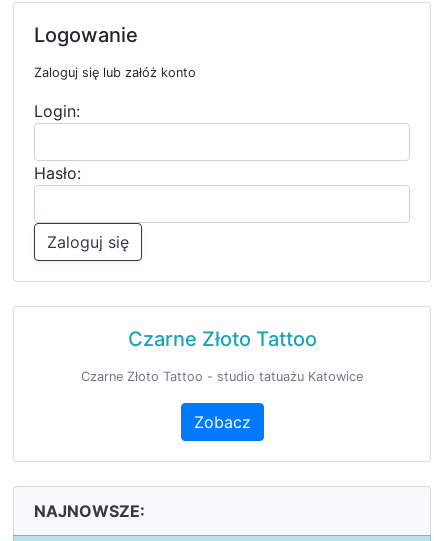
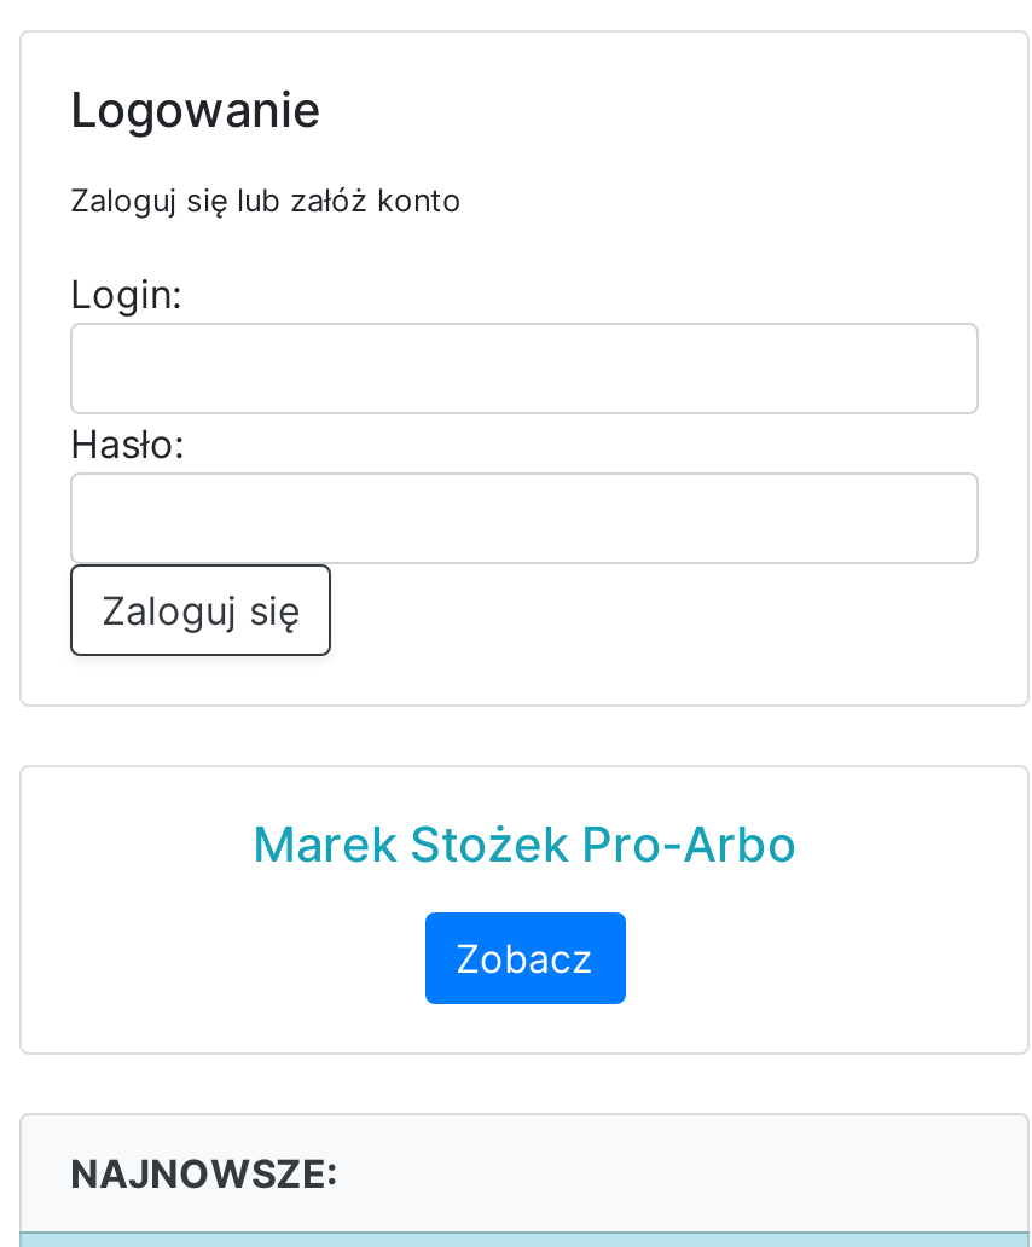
- Czarne Złoto Tattoo
- Czarne Złoto Tattoo - studio tatuażu Katowice
+ Marek Stożek Pro-Arbo
